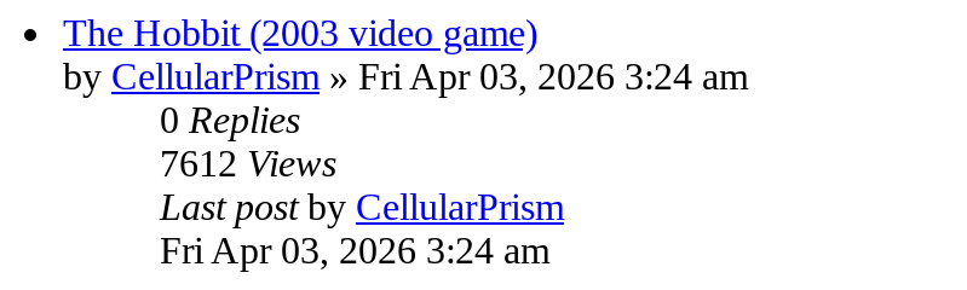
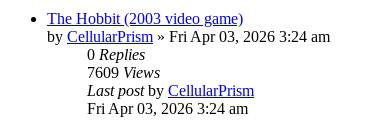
- 7612 Views
+ 7609 Views
